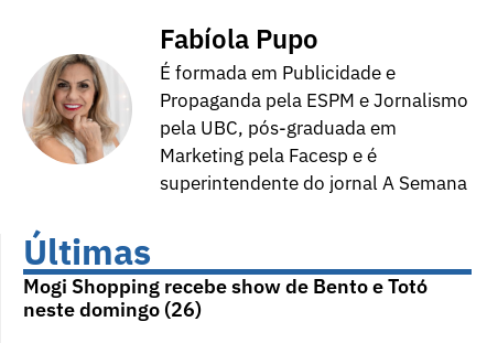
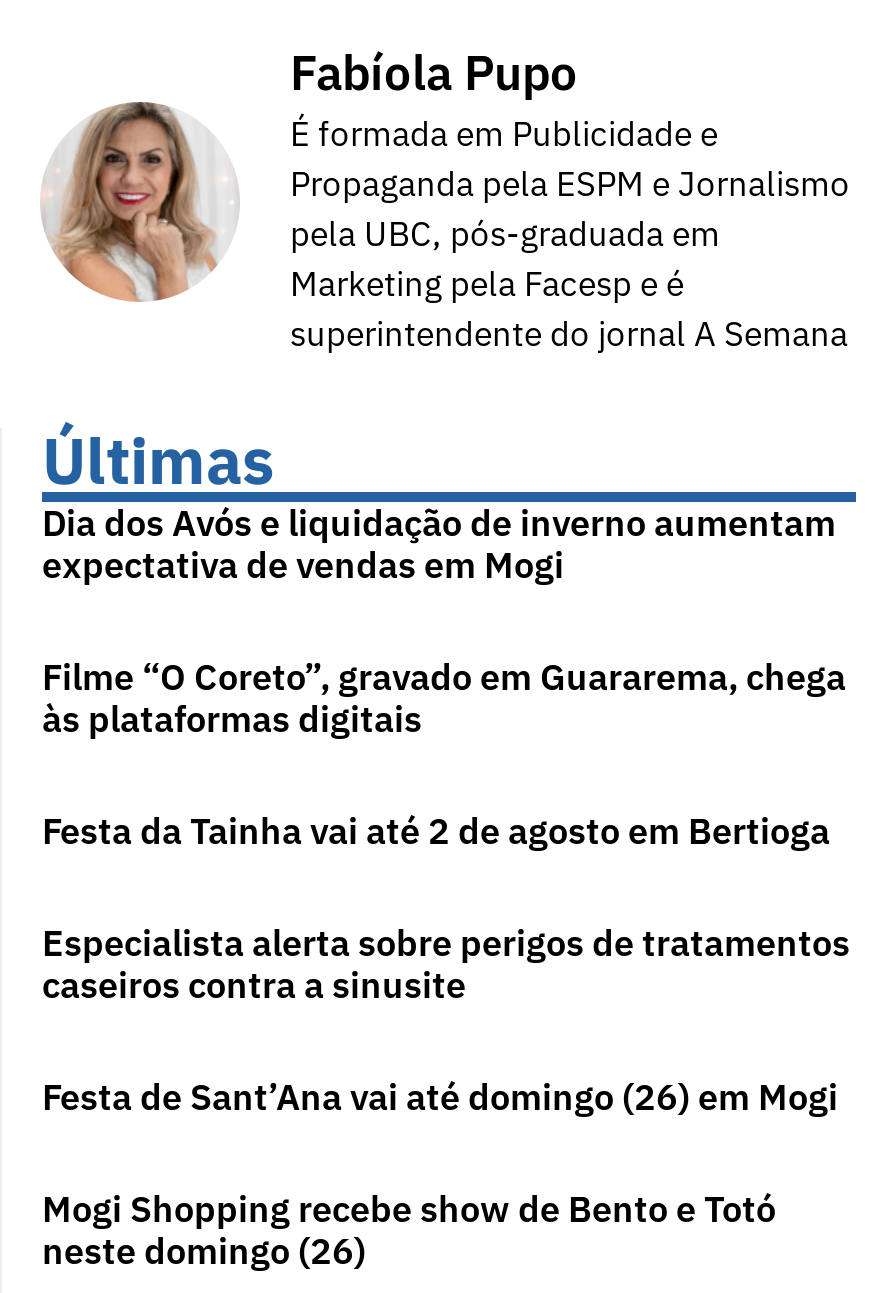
+ Dia dos Avós e liquidação de inverno aumentam
+ expectativa de vendas em Mogi
+ Filme “O Coreto”, gravado em Guararema, chega
+ às plataformas digitais
+ Festa da Tainha vai até 2 de agosto em Bertioga
+ Especialista alerta sobre perigos de tratamentos
+ caseiros contra a sinusite
+ Festa de Sant’Ana vai até domingo (26) em Mogi
